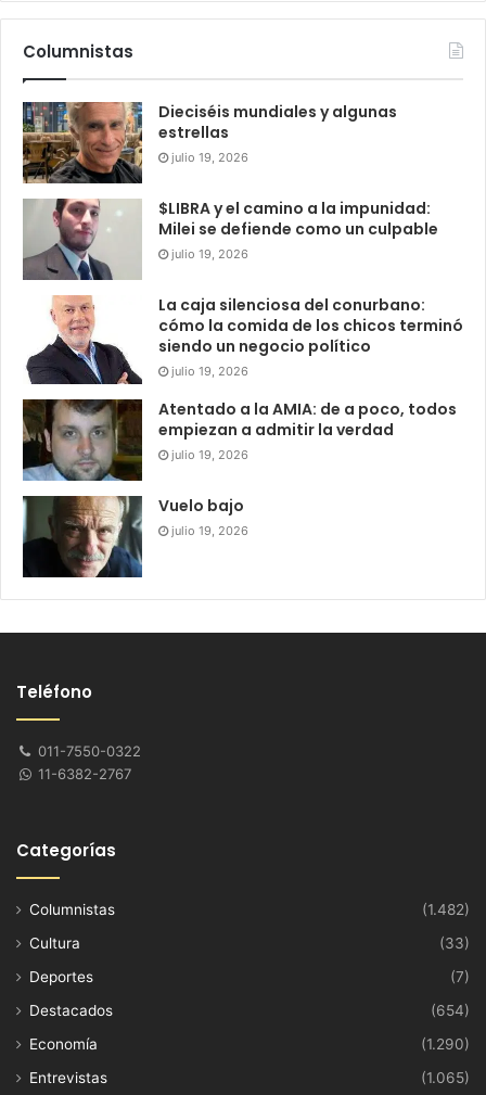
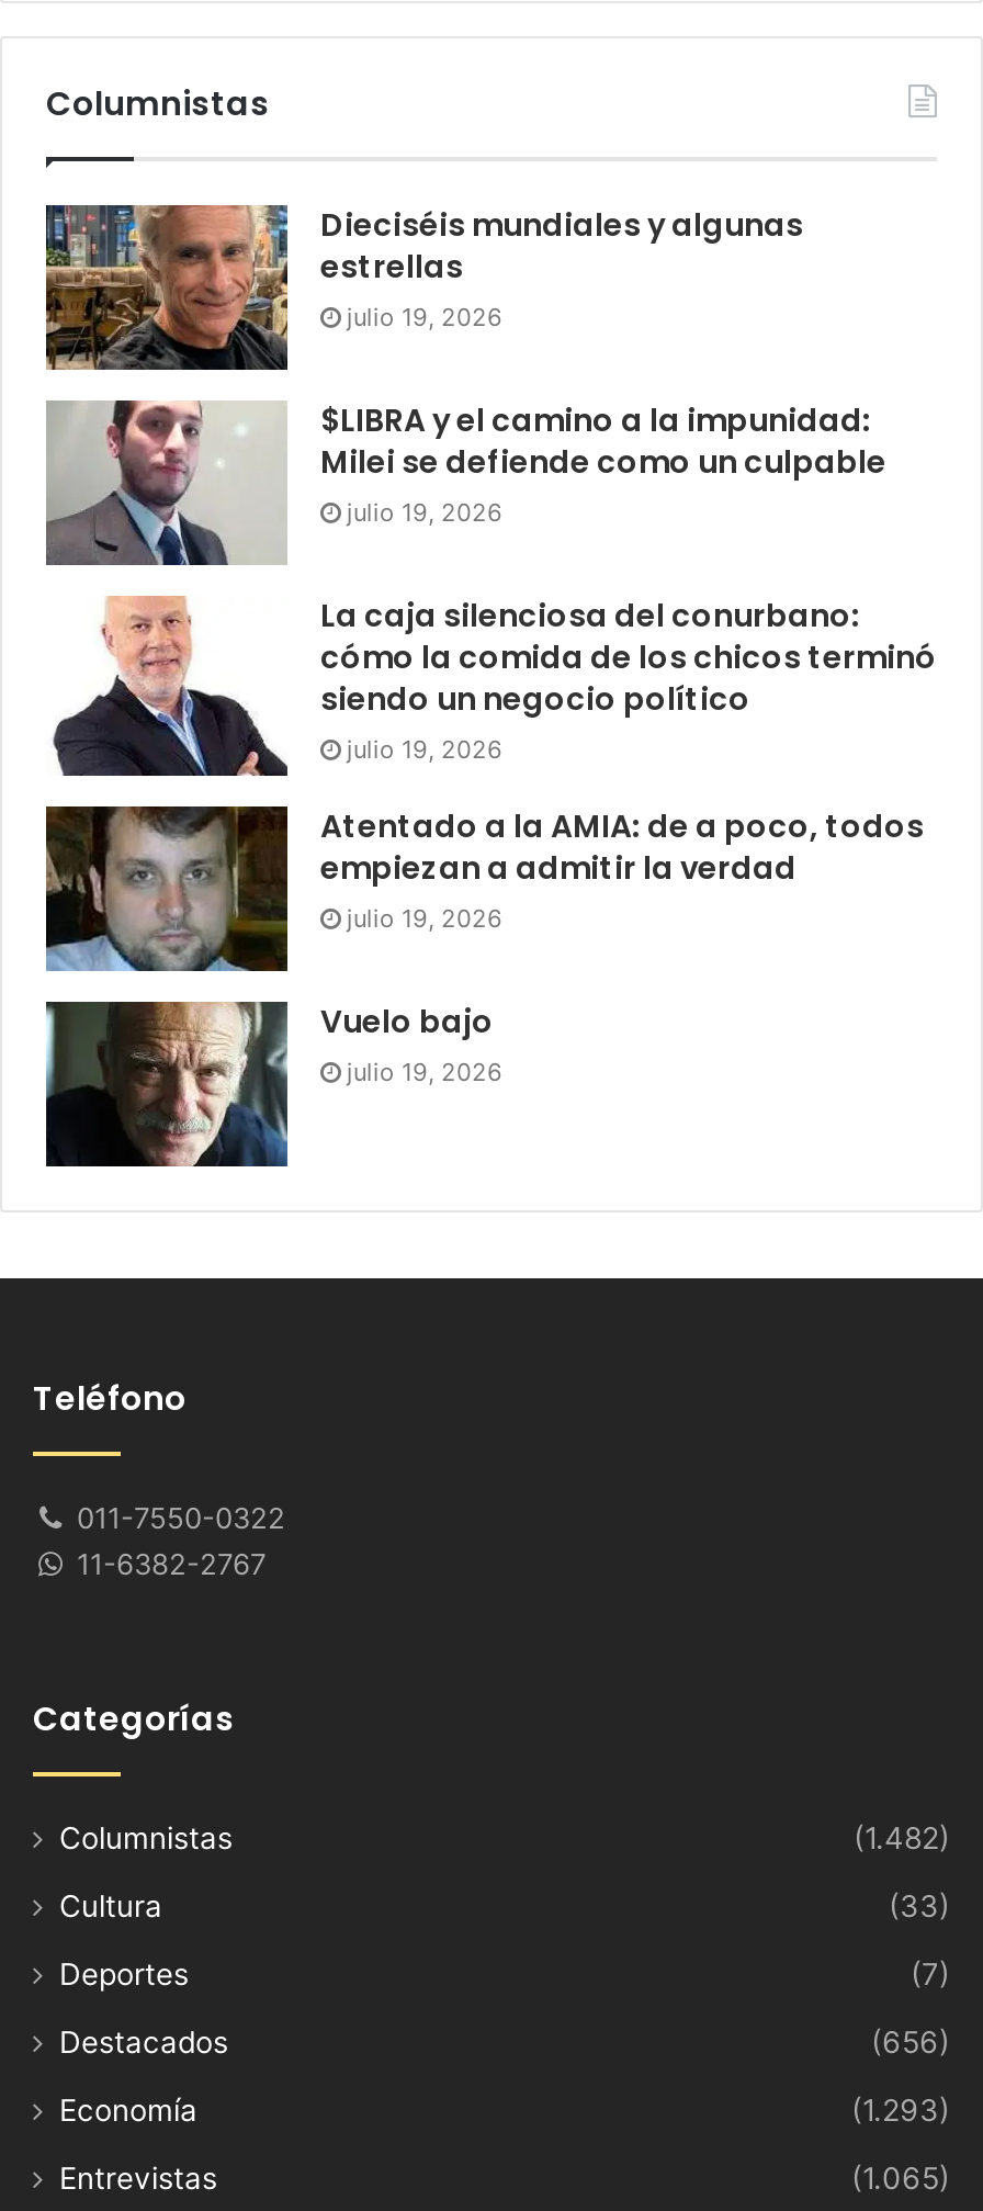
- (654)
+ (656)

- (1.290)
+ (1.293)
